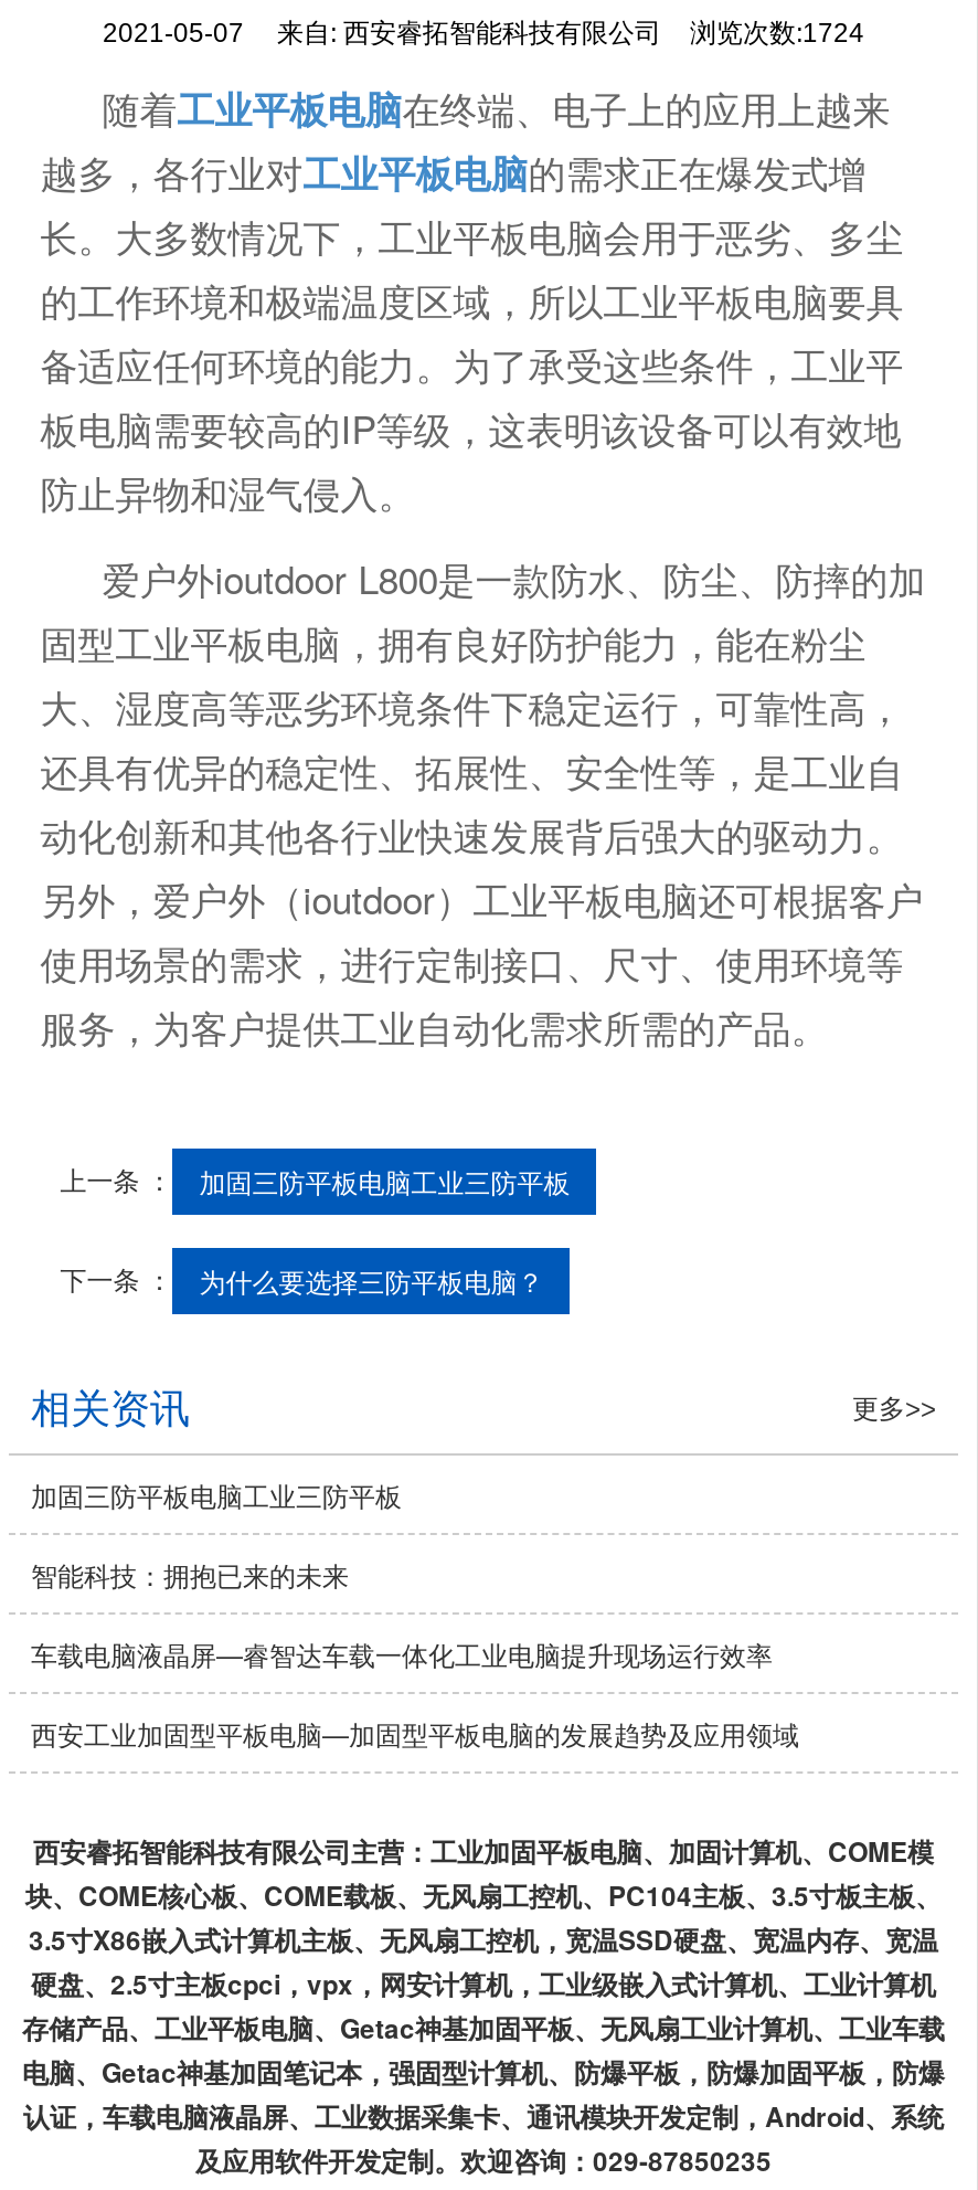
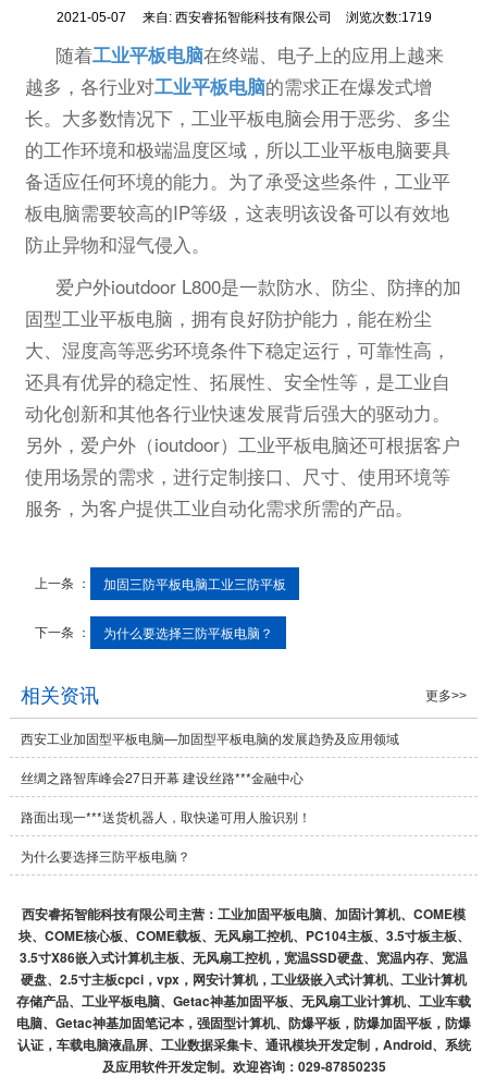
- 2021-05-07 来自:西安睿拓智能科技有限公司 浏览次数:1724
+ 2021-05-07 来自:西安睿拓智能科技有限公司 浏览次数:1719

- 加固三防平板电脑工业三防平板
- 智能科技：拥抱已来的未来
- 车载电脑液晶屏—睿智达车载一体化工业电脑提升现场运行效率

moved up: 西安工业加固型平板电脑—加固型平板电脑的发展趋势及应用领域

+ 丝绸之路智库峰会27日开幕 建设丝路***金融中心
+ 路面出现一***送货机器人，取快递可用人脸识别！
+ 为什么要选择三防平板电脑？
